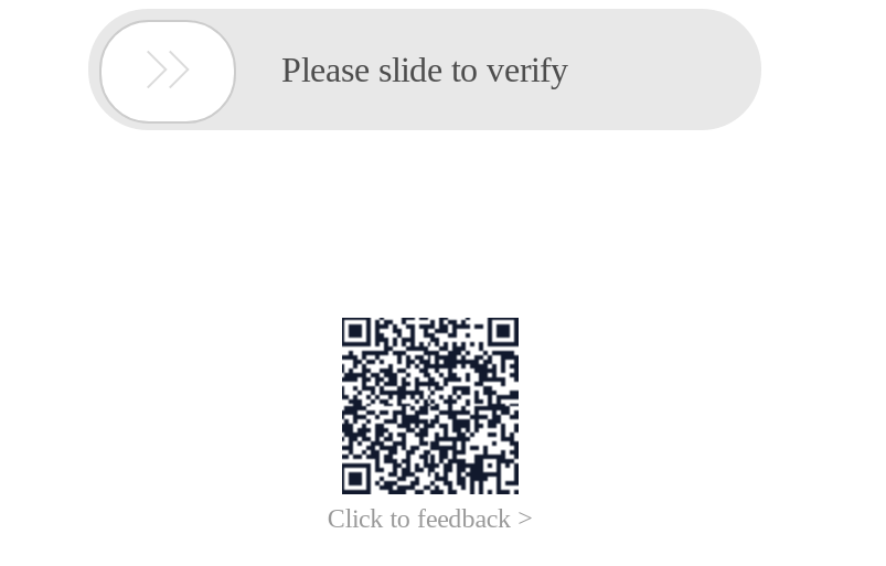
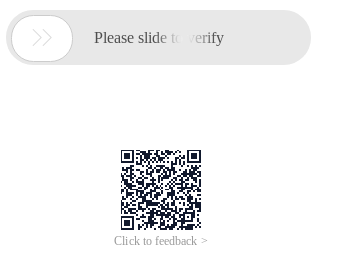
- [image]
+ [image]
